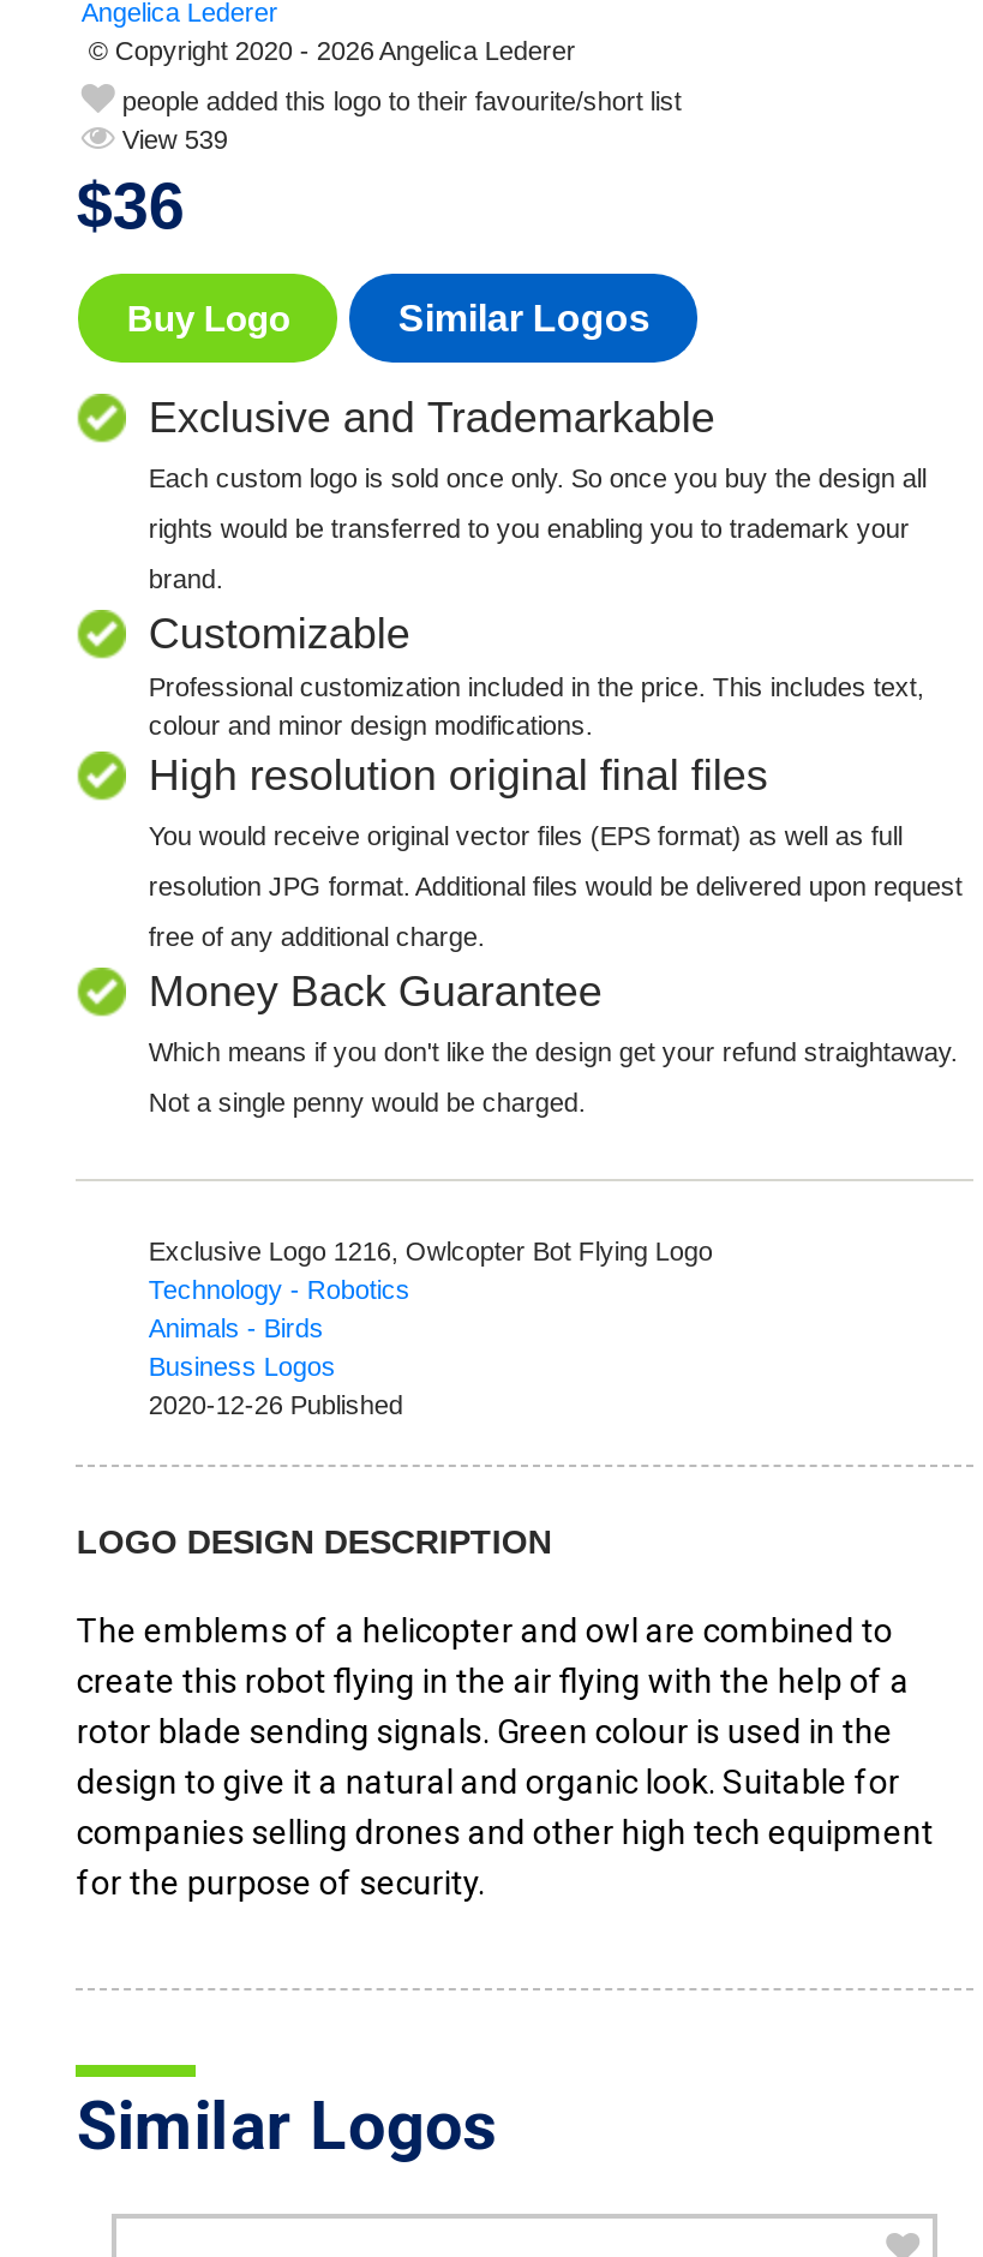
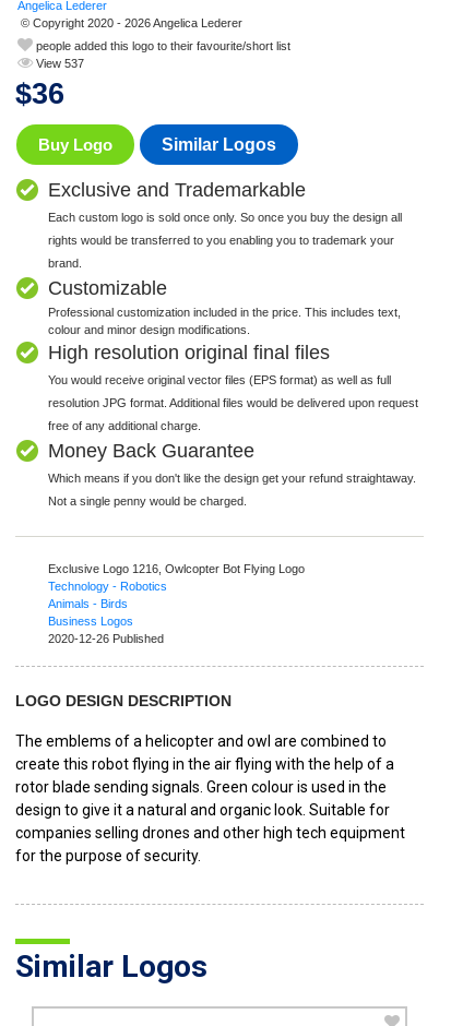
- View 539
+ View 537
